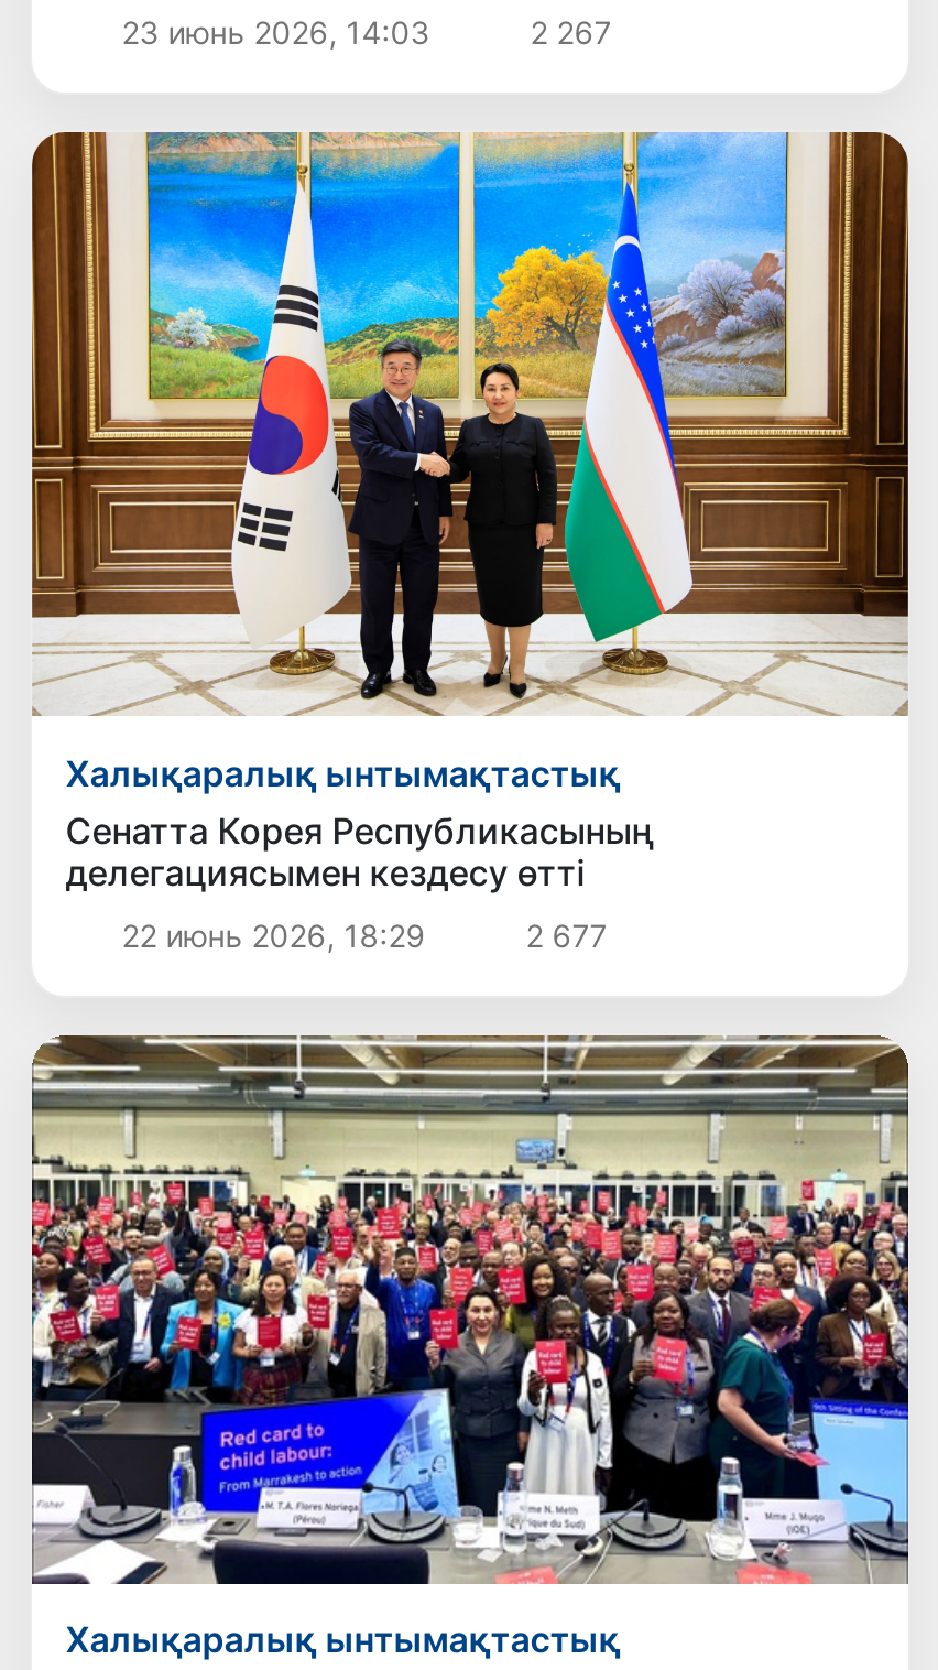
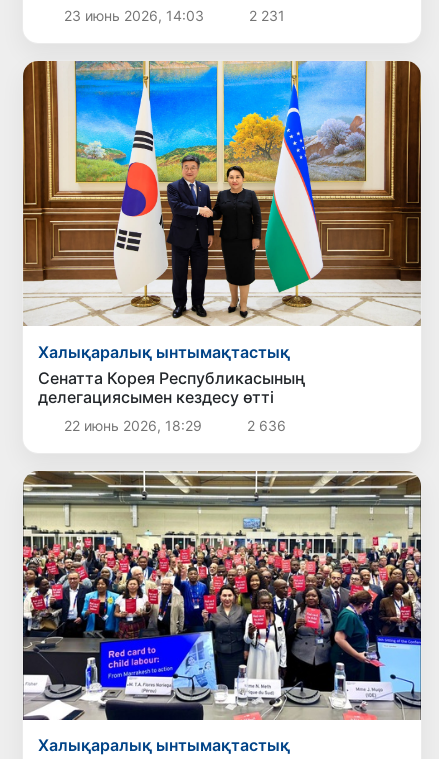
- 2 267
+ 2 231

- 2 677
+ 2 636
